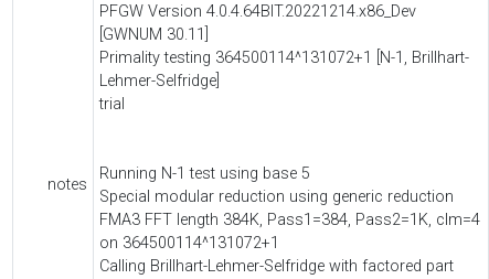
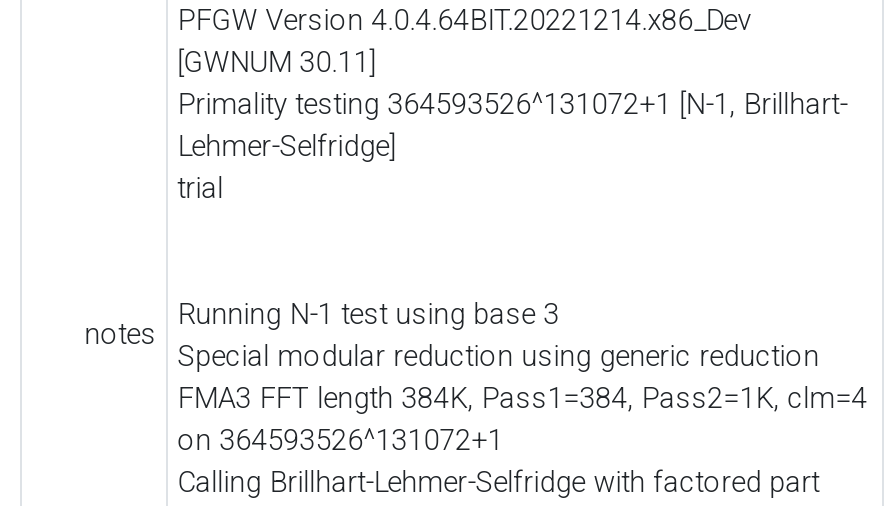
- Primality testing 364500114^131072+1 [N-1, Brillhart-
+ Primality testing 364593526^131072+1 [N-1, Brillhart-

- Running N-1 test using base 5
+ Running N-1 test using base 3

- on 364500114^131072+1
+ on 364593526^131072+1
